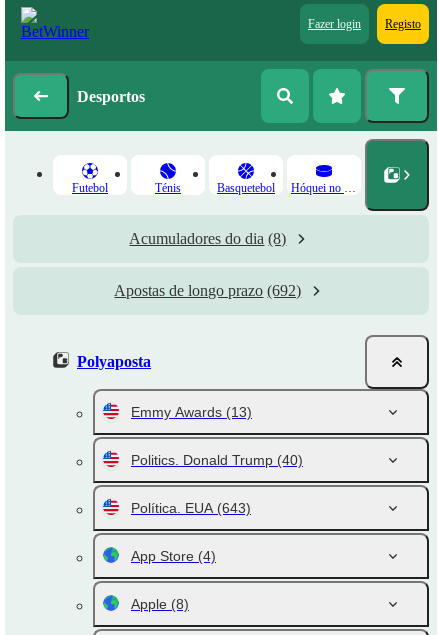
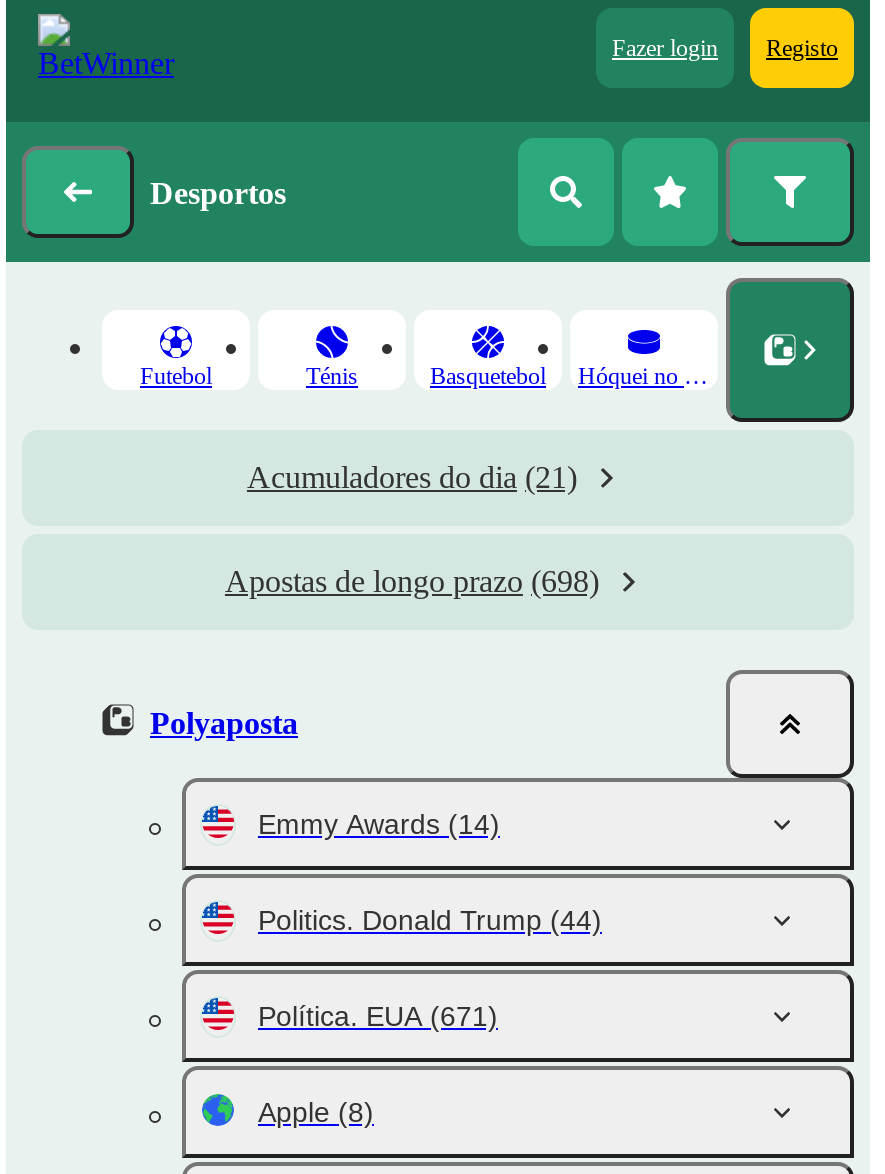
- Acumuladores do dia (8)
+ Acumuladores do dia (21)

- Apostas de longo prazo (692)
+ Apostas de longo prazo (698)

- Emmy Awards (13)
- Politics. Donald Trump (40)
- Política. EUA (643)
- App Store (4)
+ Emmy Awards (14)
+ Politics. Donald Trump (44)
+ Política. EUA (671)
